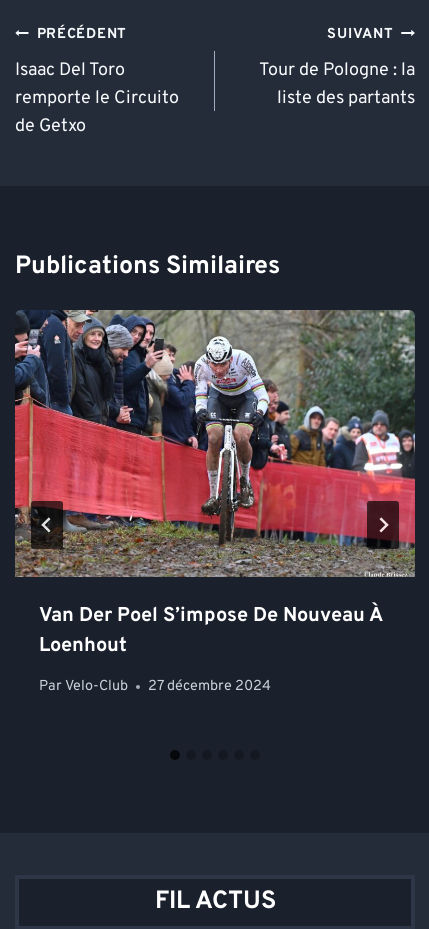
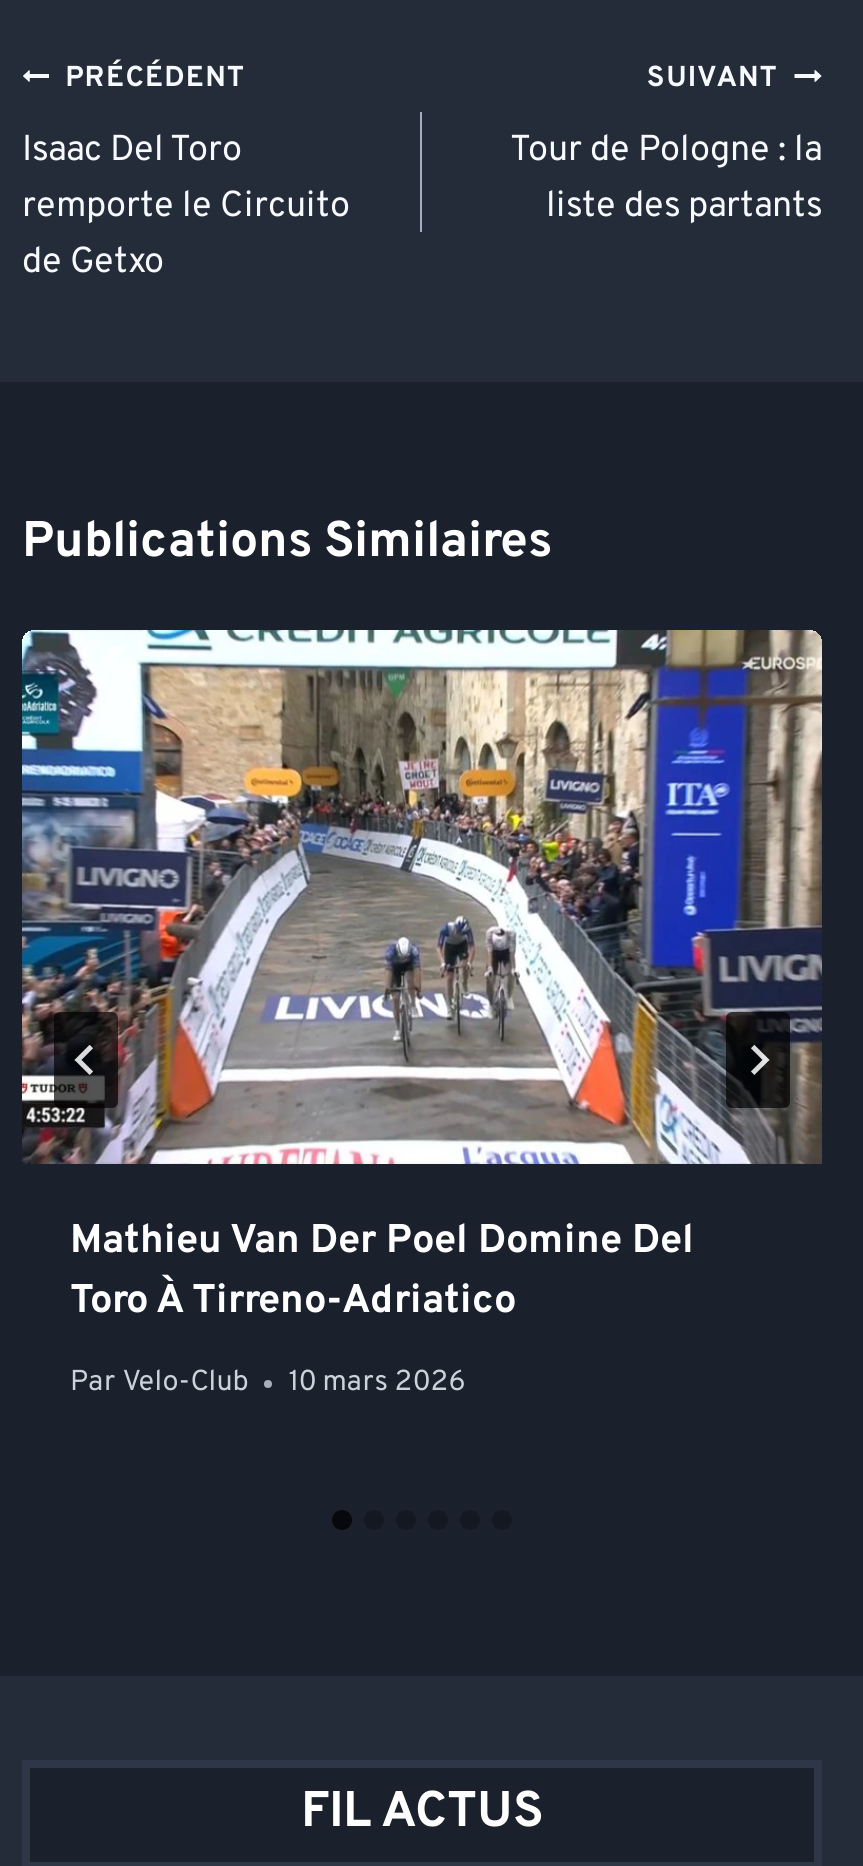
- [image]
- Van Der Poel S’impose De Nouveau À
- Loenhout
+ [image]
+ Mathieu Van Der Poel Domine Del
+ Toro À Tirreno-Adriatico

- Par Velo-Club 27 décembre 2024
+ Par Velo-Club 10 mars 2026
